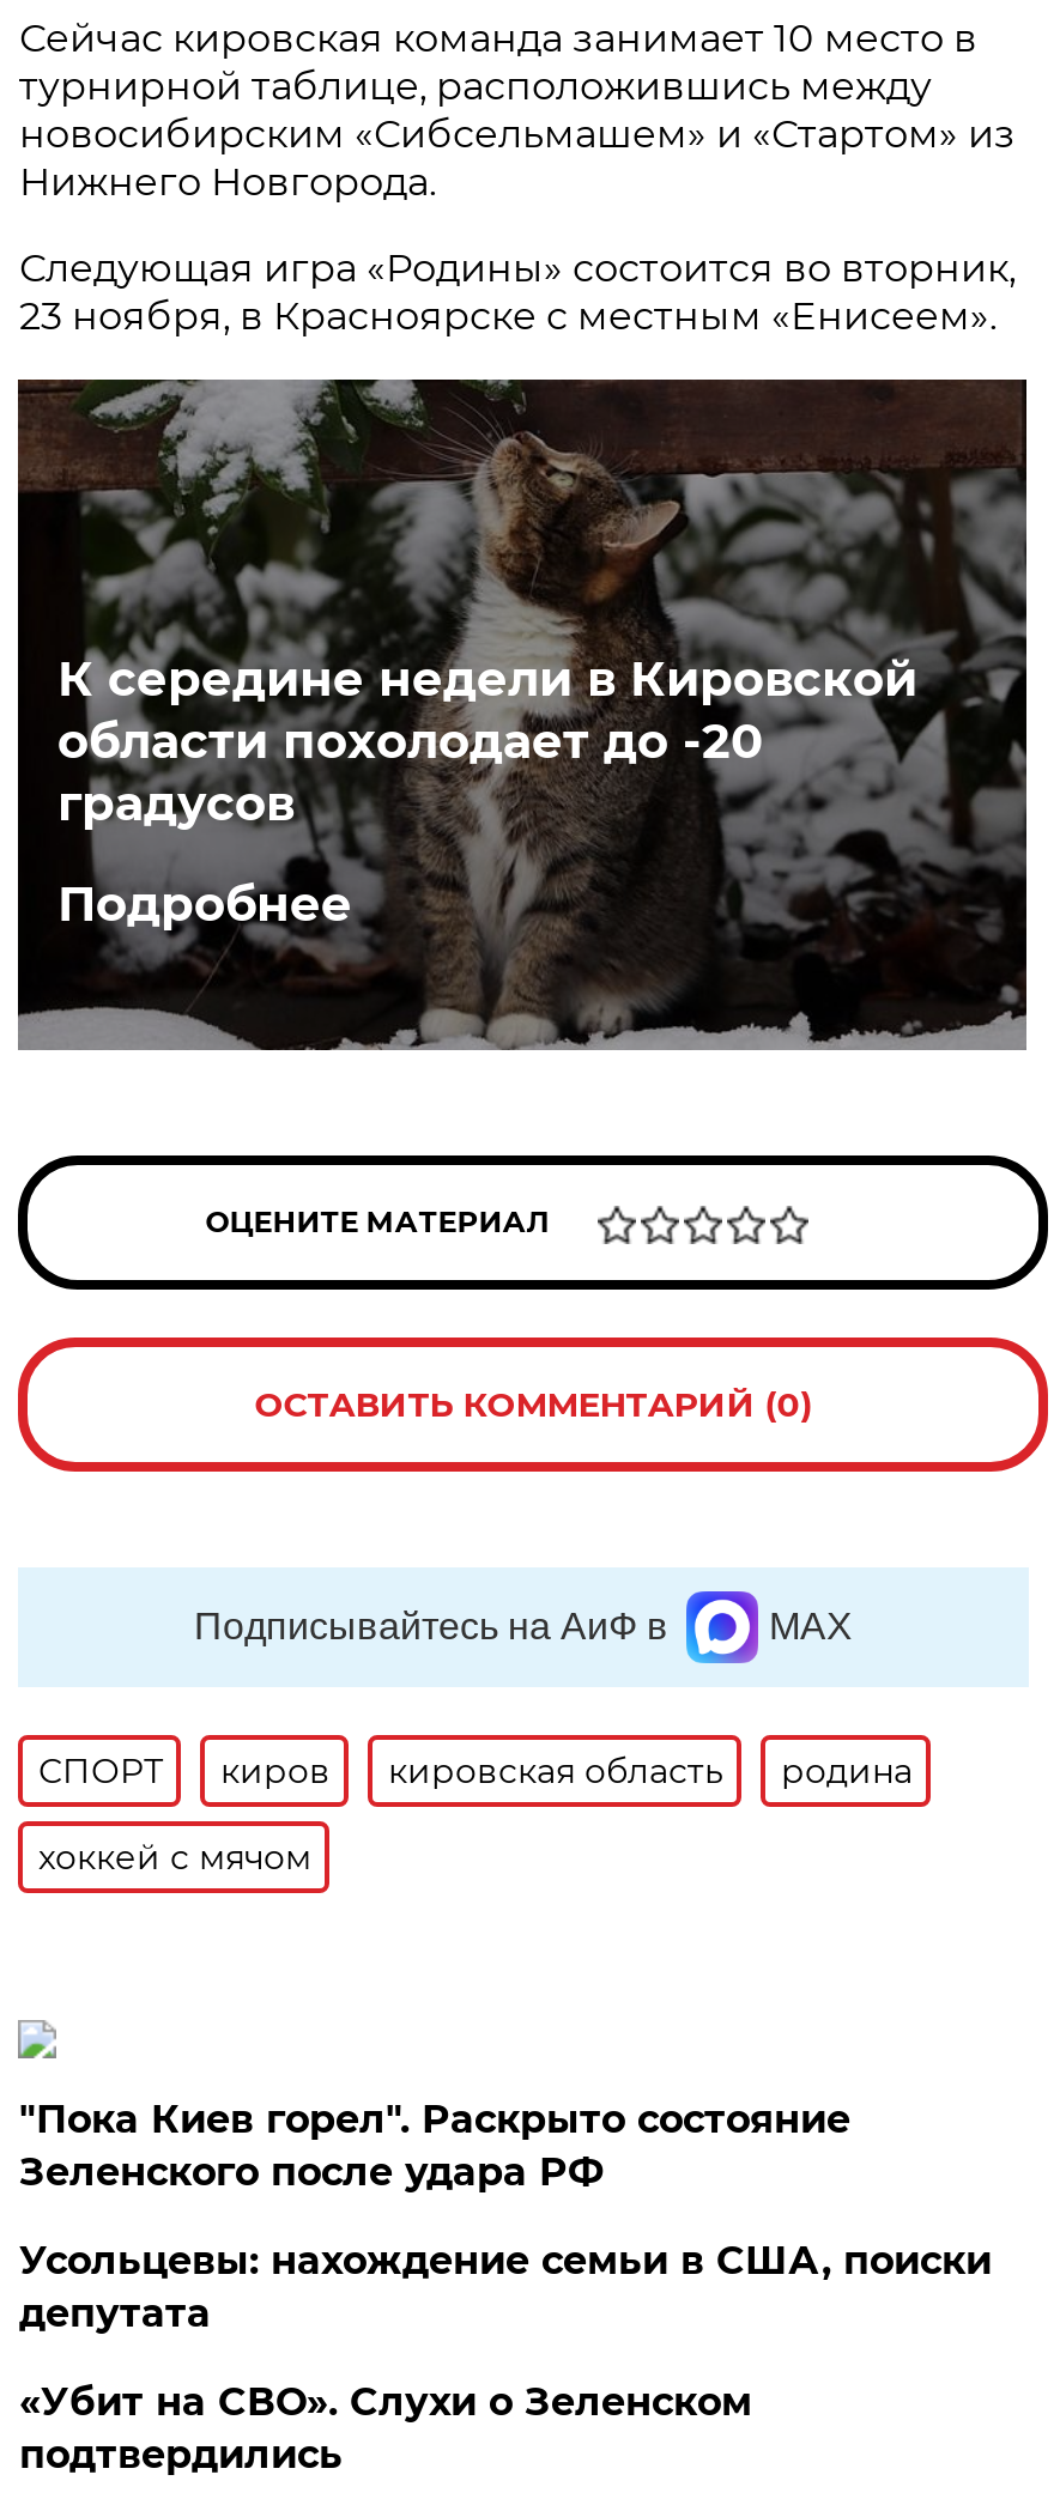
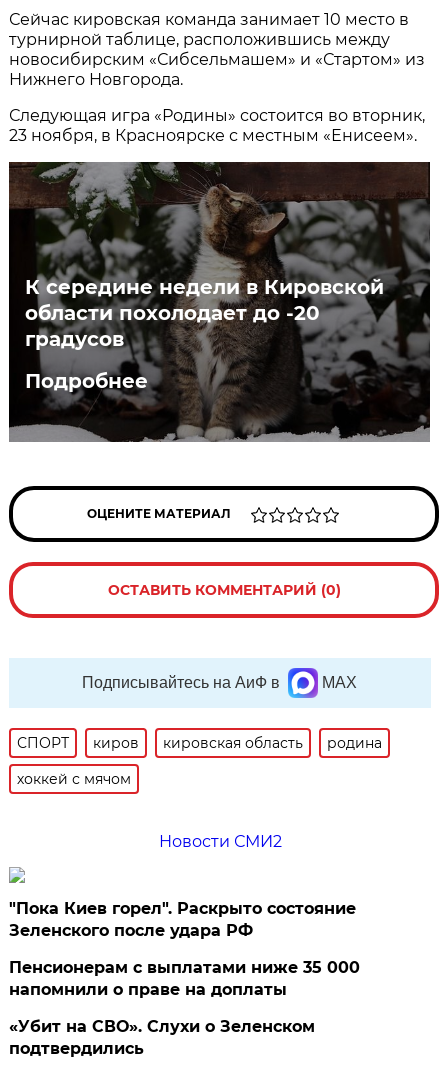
+ Новости СМИ2

- Усольцевы: нахождение семьи в США, поиски
- депутата
+ Пенсионерам с выплатами ниже 35 000
+ напомнили о праве на доплаты
